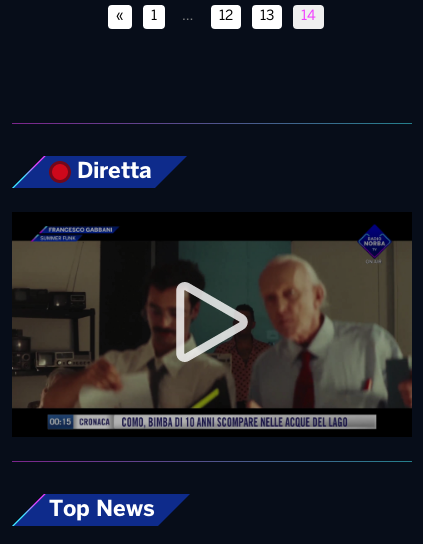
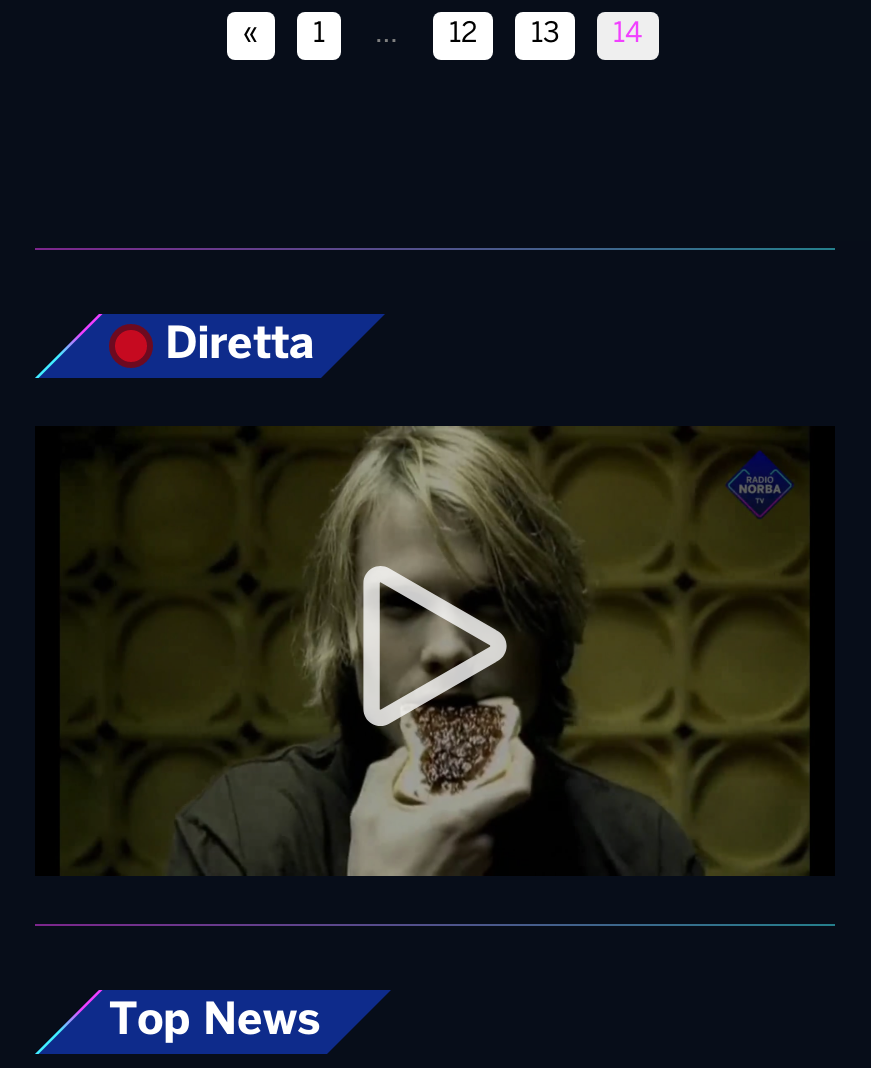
- [image]
+ [image]
